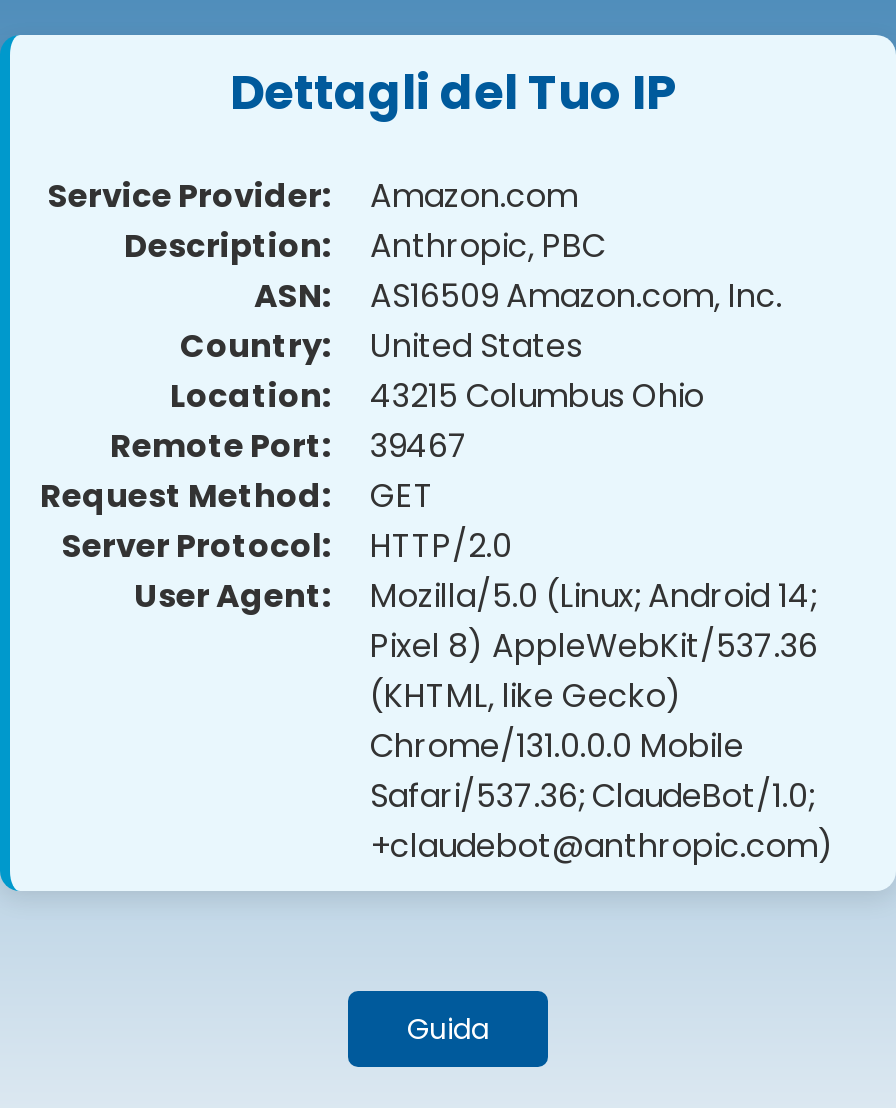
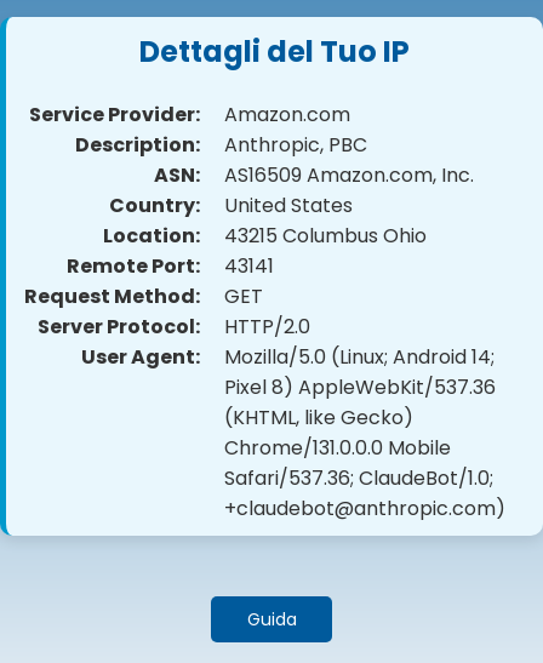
- Remote Port: 39467
+ Remote Port: 43141
